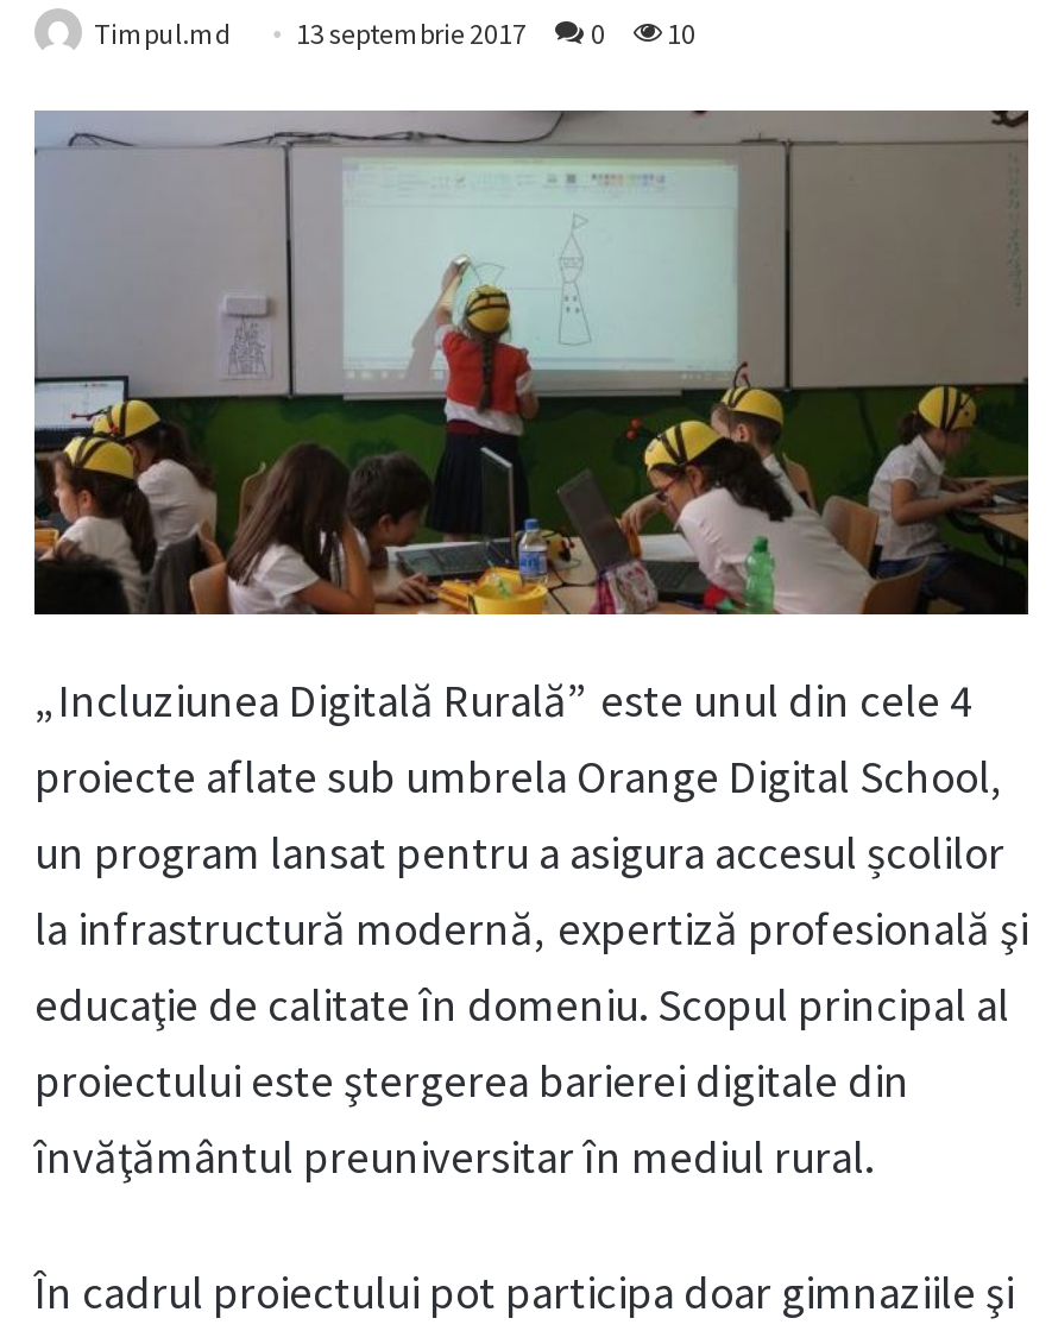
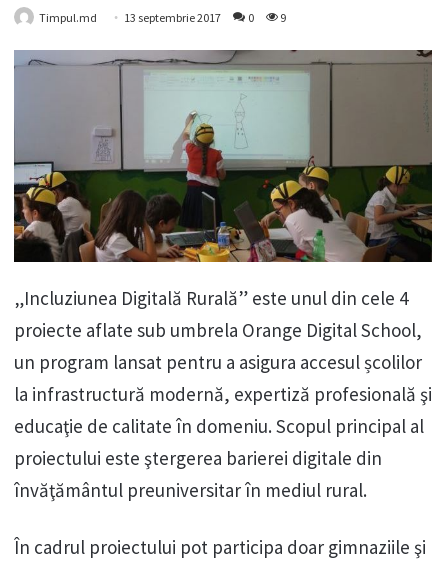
- Timpul.md 13 septembrie 2017 0 10
+ Timpul.md 13 septembrie 2017 0 9
